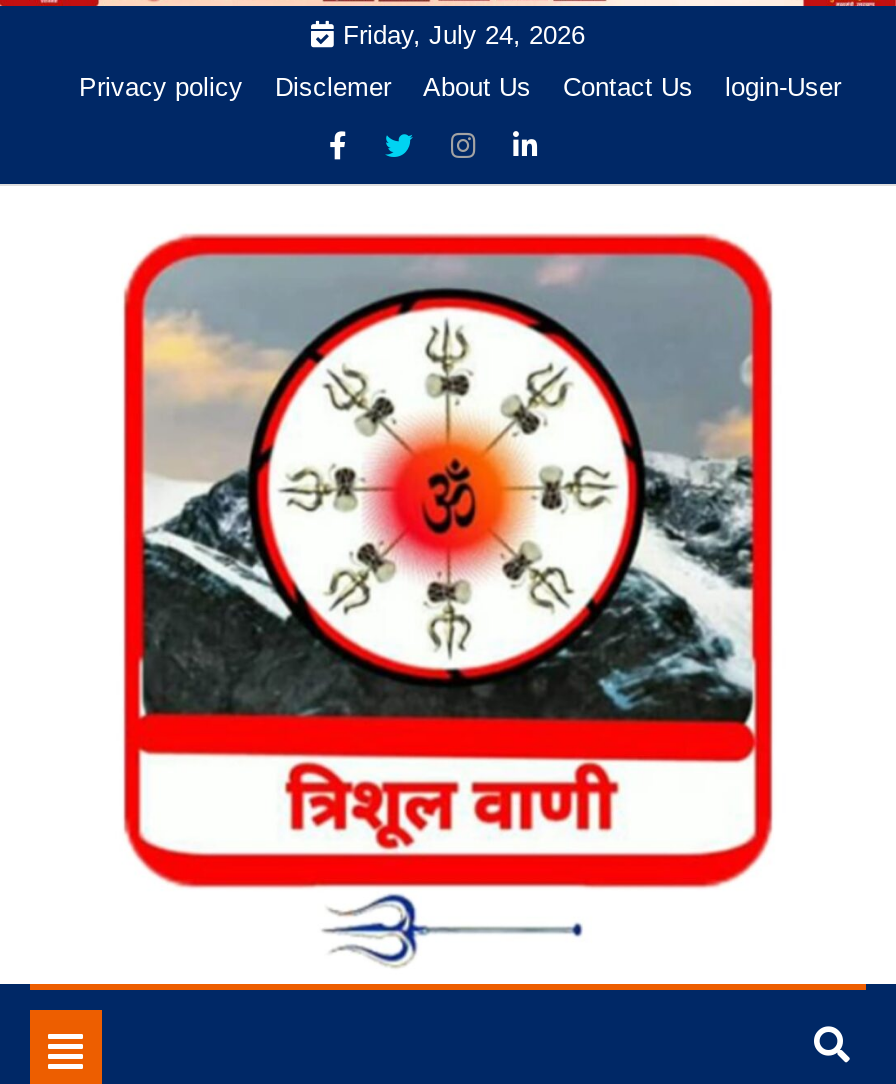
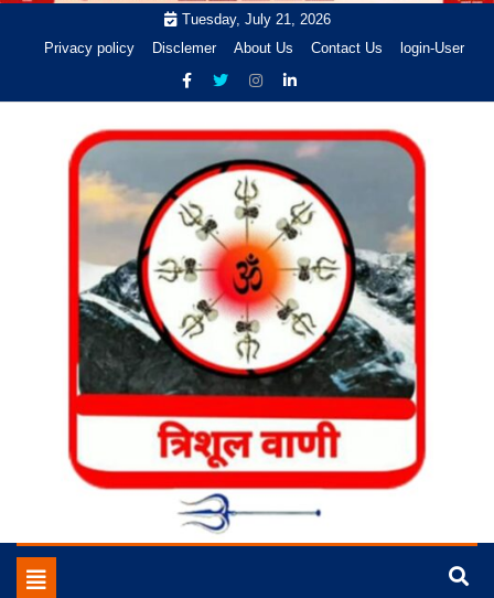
- Friday, July 24, 2026
+ Tuesday, July 21, 2026
